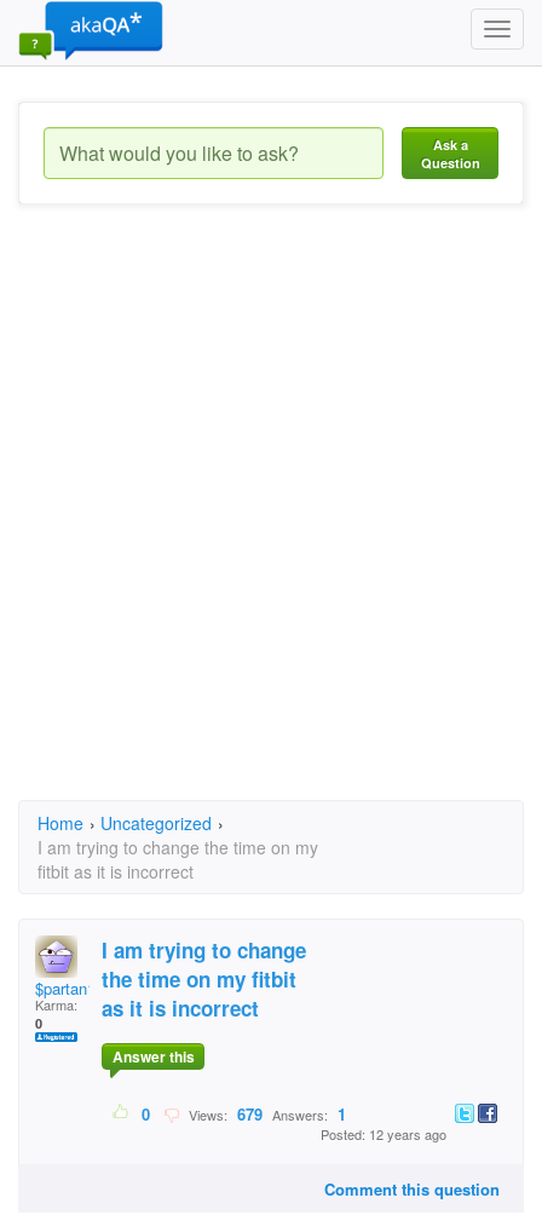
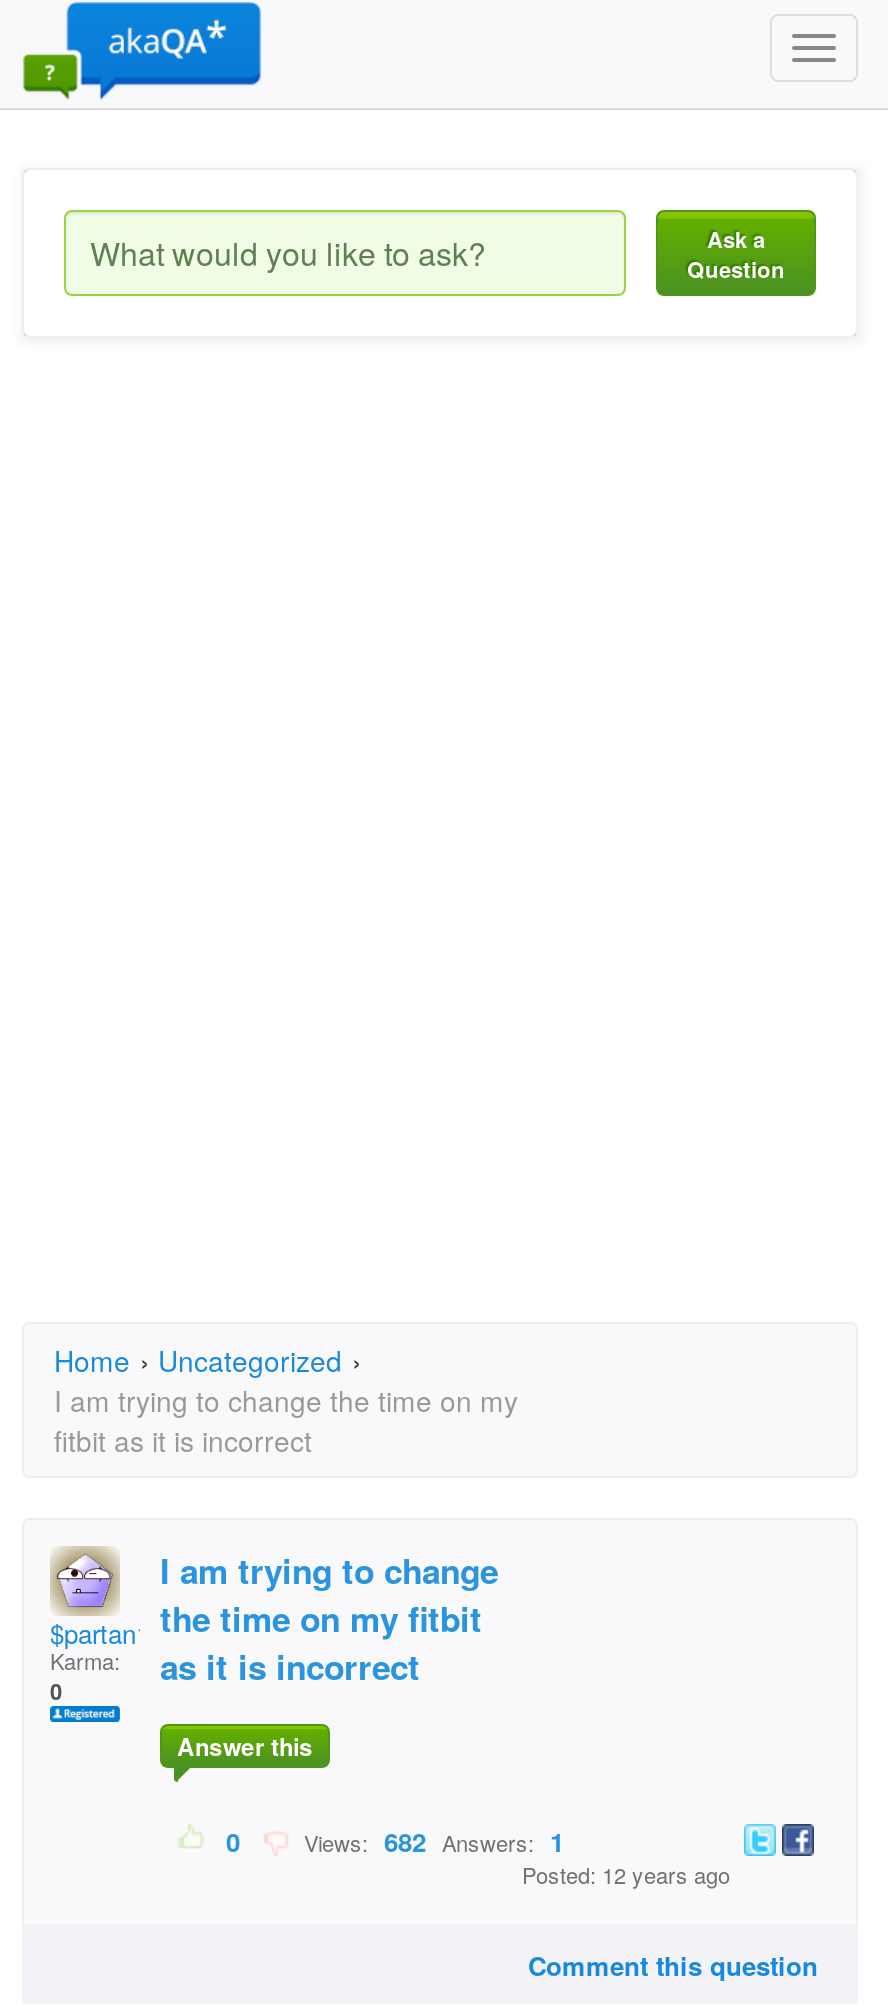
- Views: 679 Answers: 1
+ Views: 682 Answers: 1
